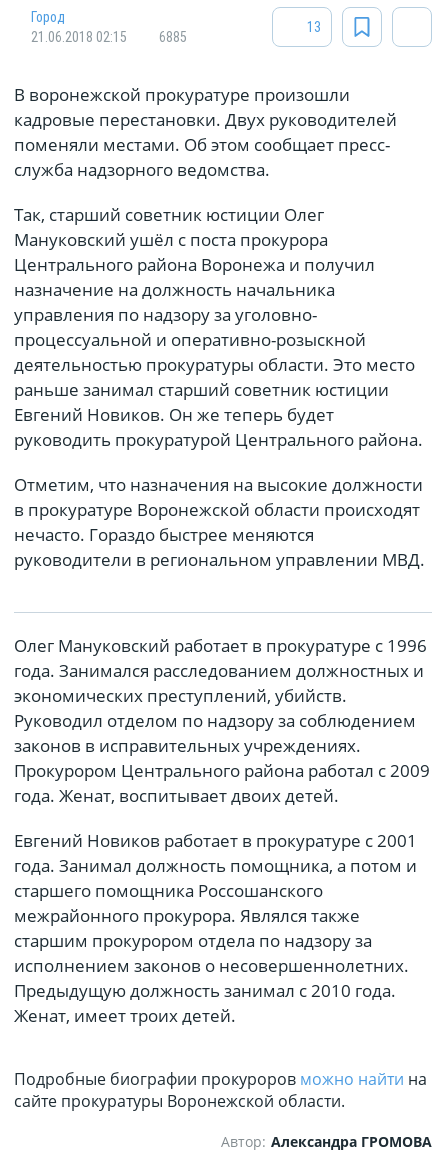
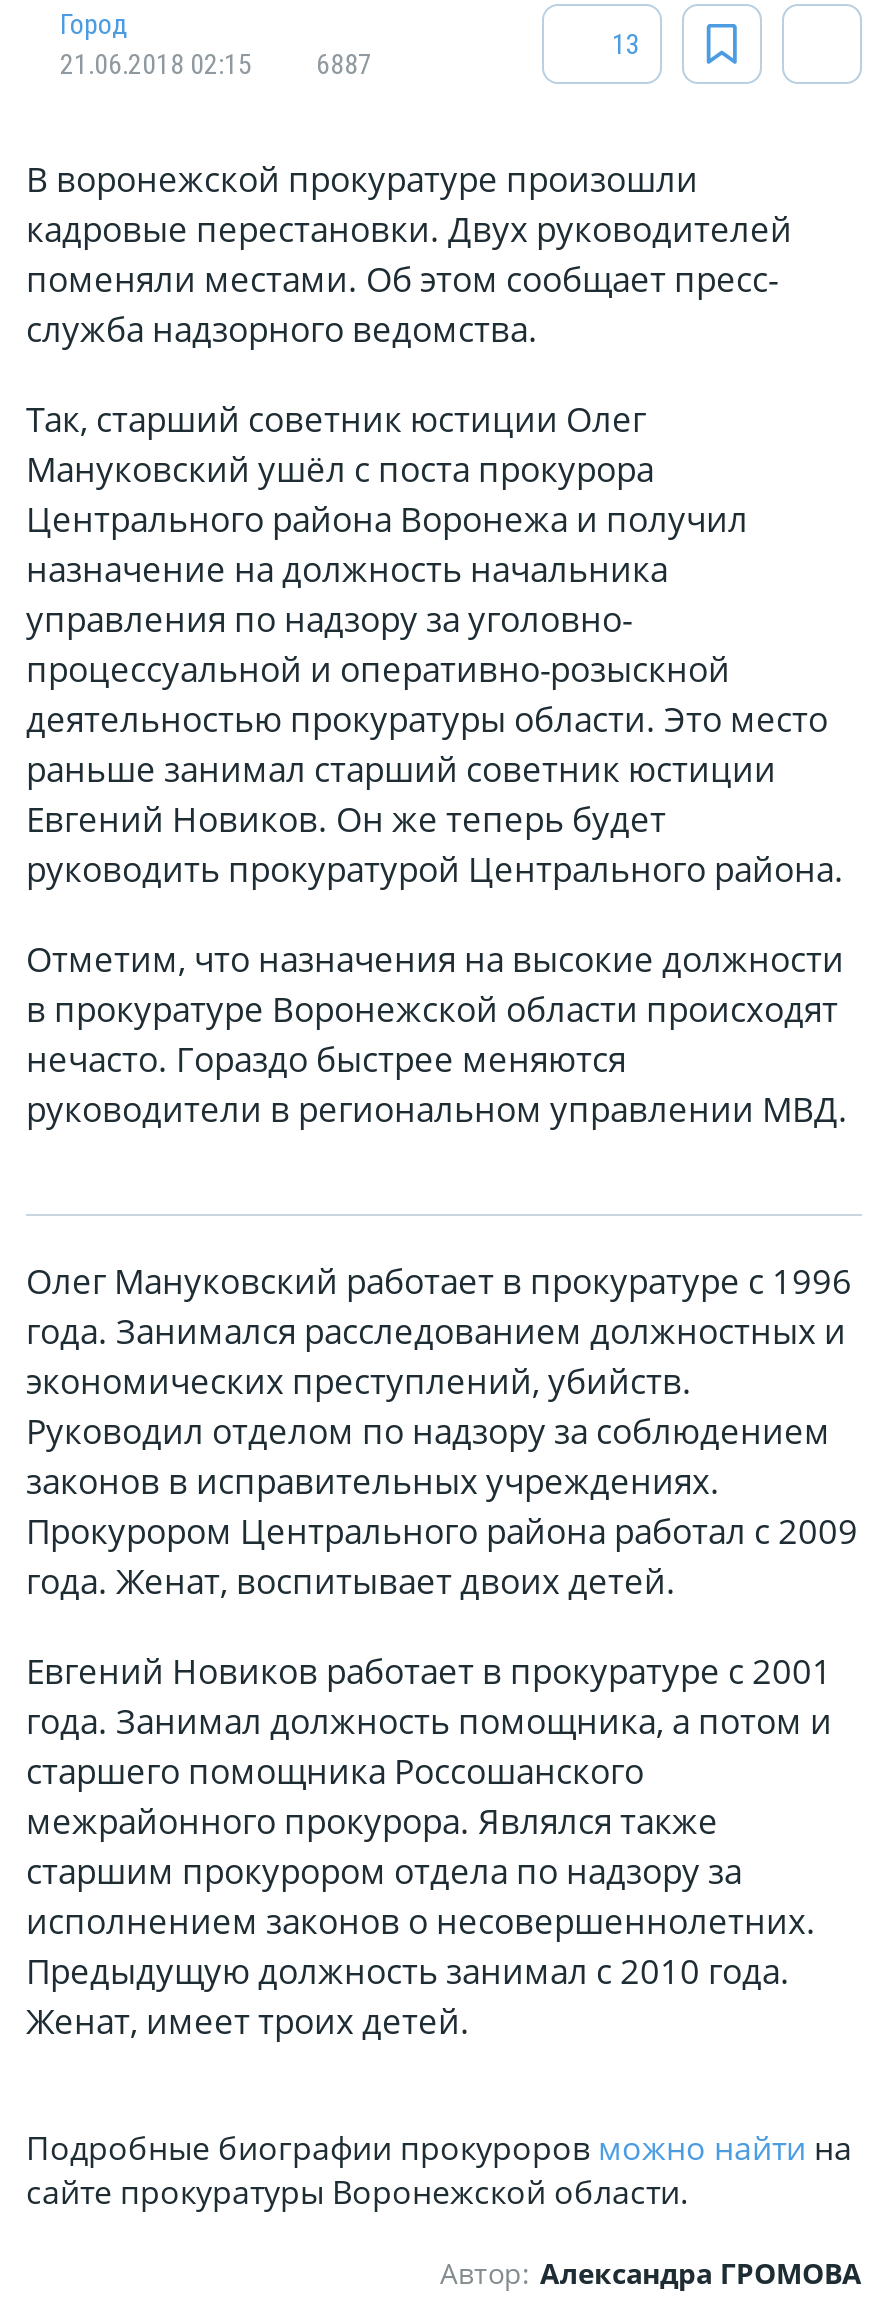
- 21.06.2018 02:15 6885
+ 21.06.2018 02:15 6887
